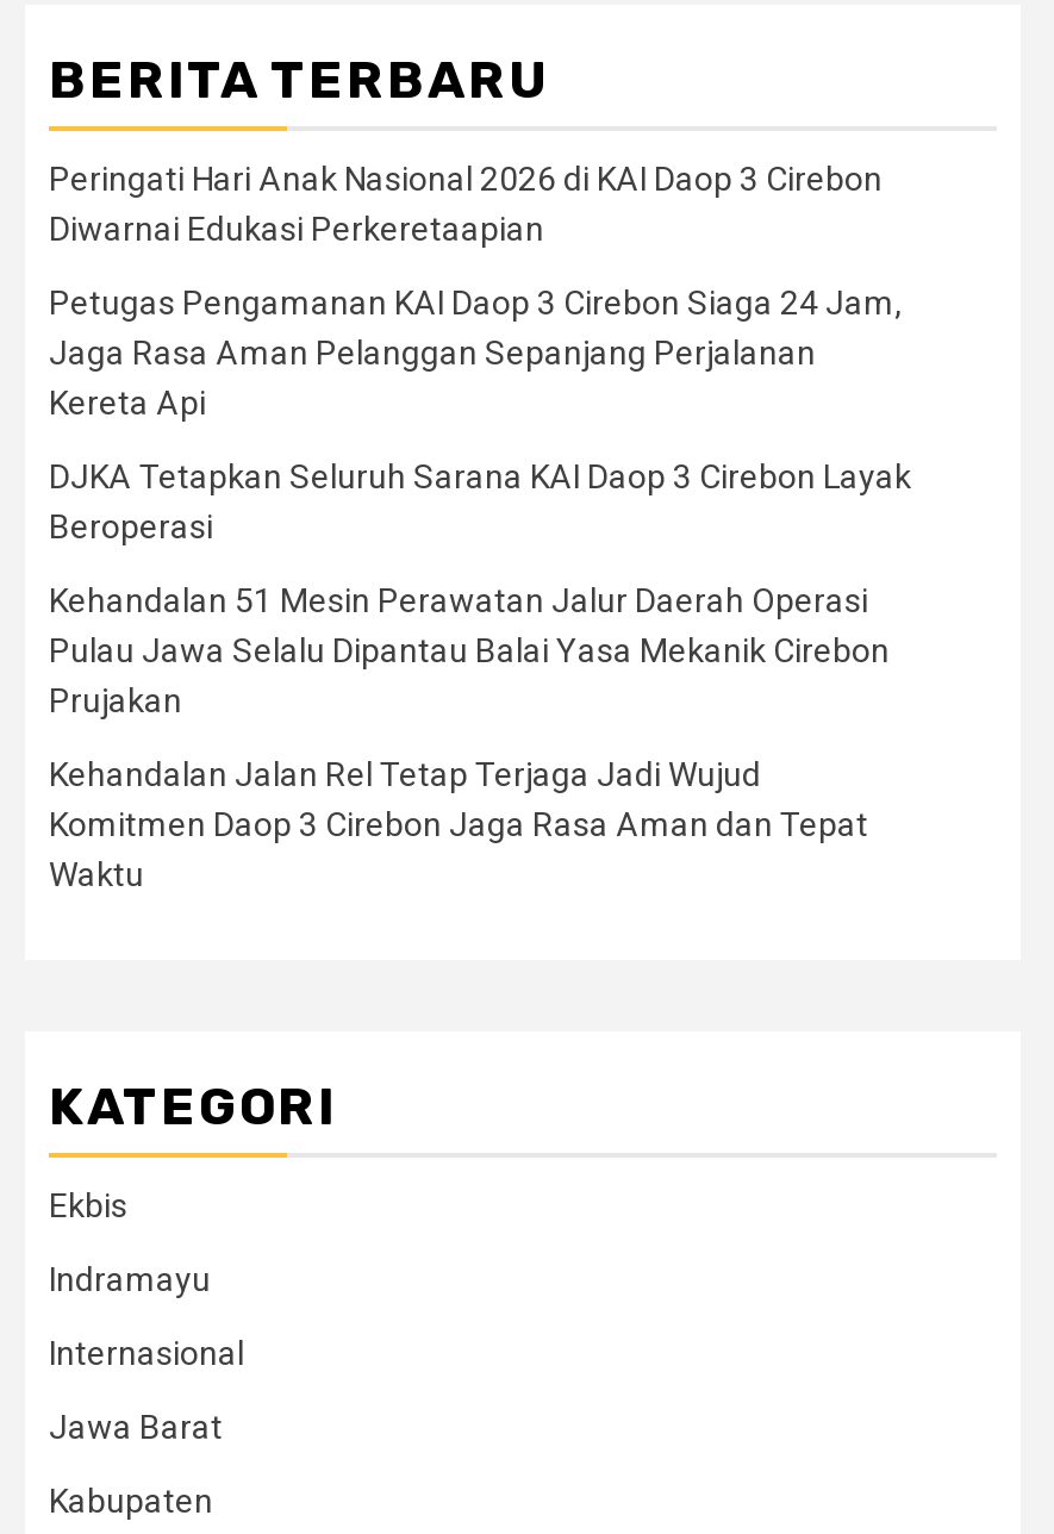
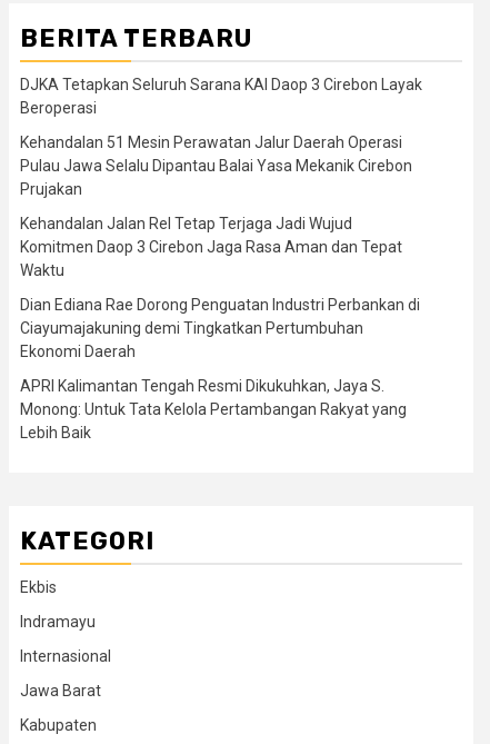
- Peringati Hari Anak Nasional 2026 di KAI Daop 3 Cirebon
- Diwarnai Edukasi Perkeretaapian
- Petugas Pengamanan KAI Daop 3 Cirebon Siaga 24 Jam,
- Jaga Rasa Aman Pelanggan Sepanjang Perjalanan
- Kereta Api

moved up: DJKA Tetapkan Seluruh Sarana KAI Daop 3 Cirebon Layak | Beroperasi | Kehandalan 51 Mesin Perawatan Jalur Daerah Operasi | Pulau Jawa Selalu Dipantau Balai Yasa Mekanik Cirebon | Prujakan | Kehandalan Jalan Rel Tetap Terjaga Jadi Wujud | Komitmen Daop 3 Cirebon Jaga Rasa Aman dan Tepat | Waktu

+ Dian Ediana Rae Dorong Penguatan Industri Perbankan di
+ Ciayumajakuning demi Tingkatkan Pertumbuhan
+ Ekonomi Daerah
+ APRI Kalimantan Tengah Resmi Dikukuhkan, Jaya S.
+ Monong: Untuk Tata Kelola Pertambangan Rakyat yang
+ Lebih Baik
